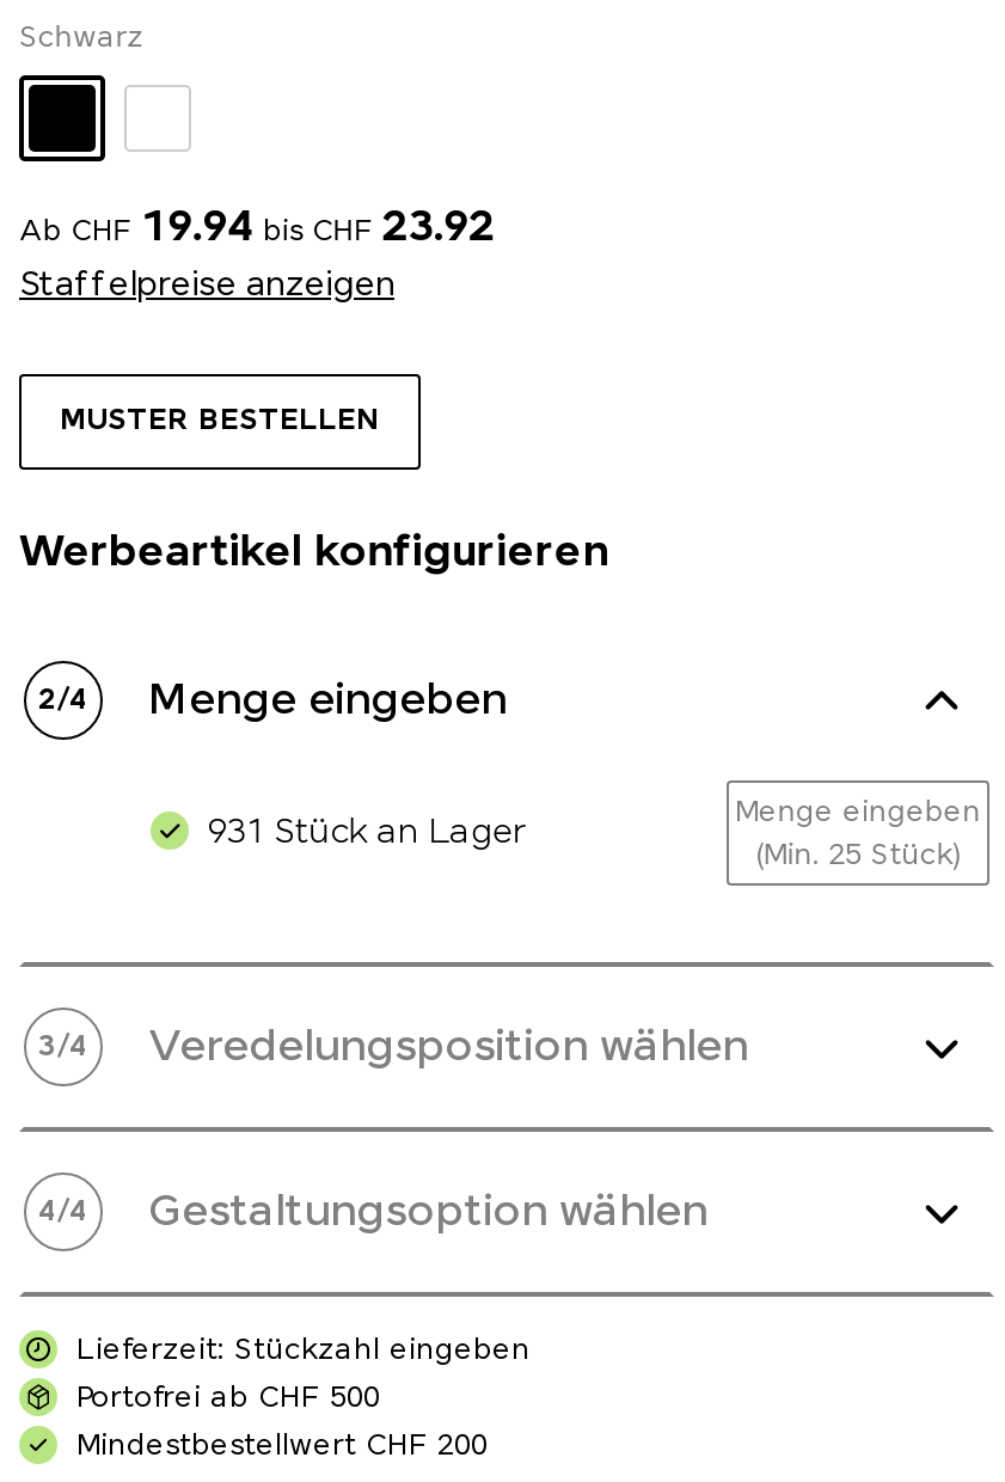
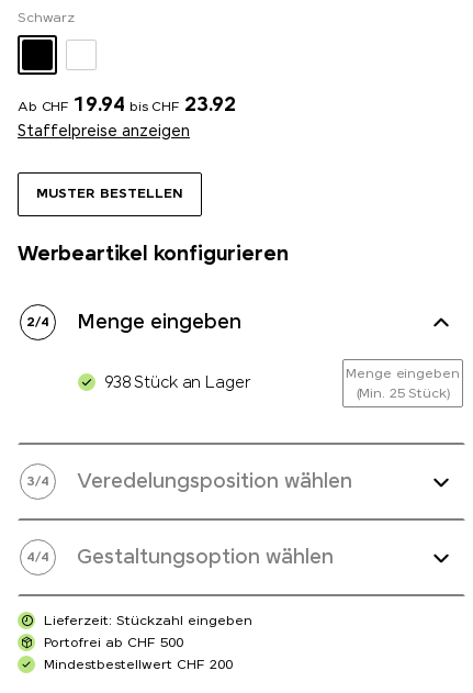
- 931 Stück an Lager
+ 938 Stück an Lager
